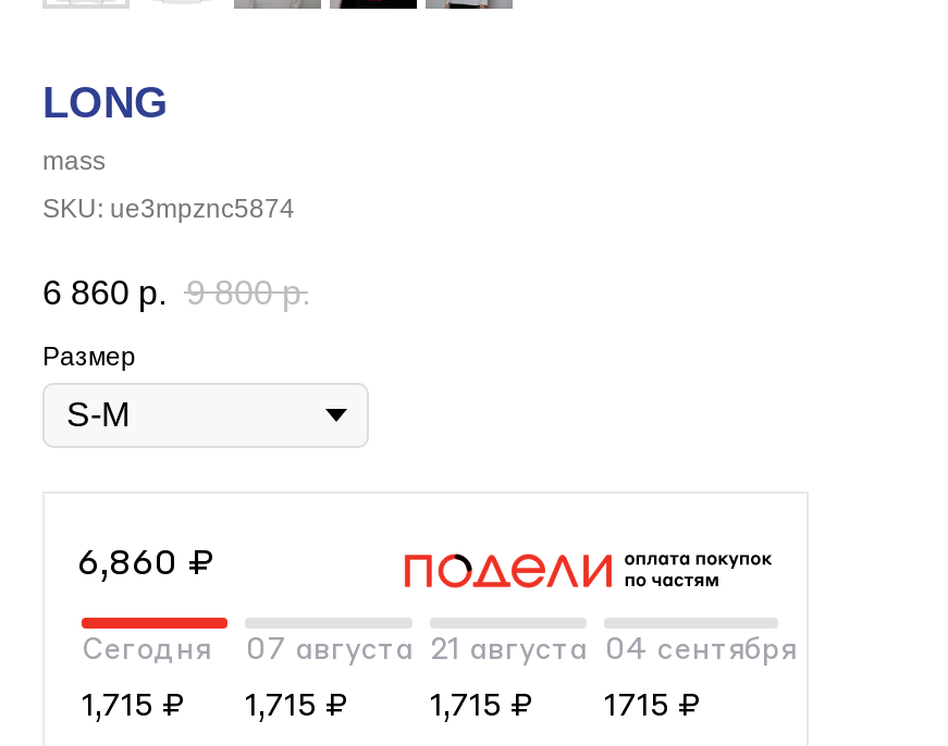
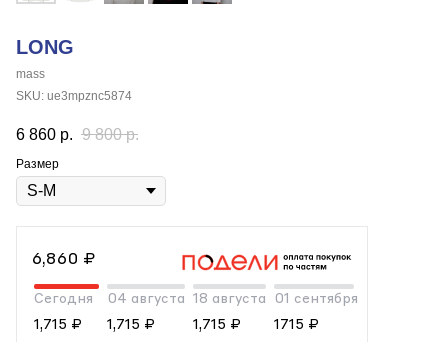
- 07 августа
+ 04 августа

- 21 августа
+ 18 августа

- 04 сентября
+ 01 сентября
